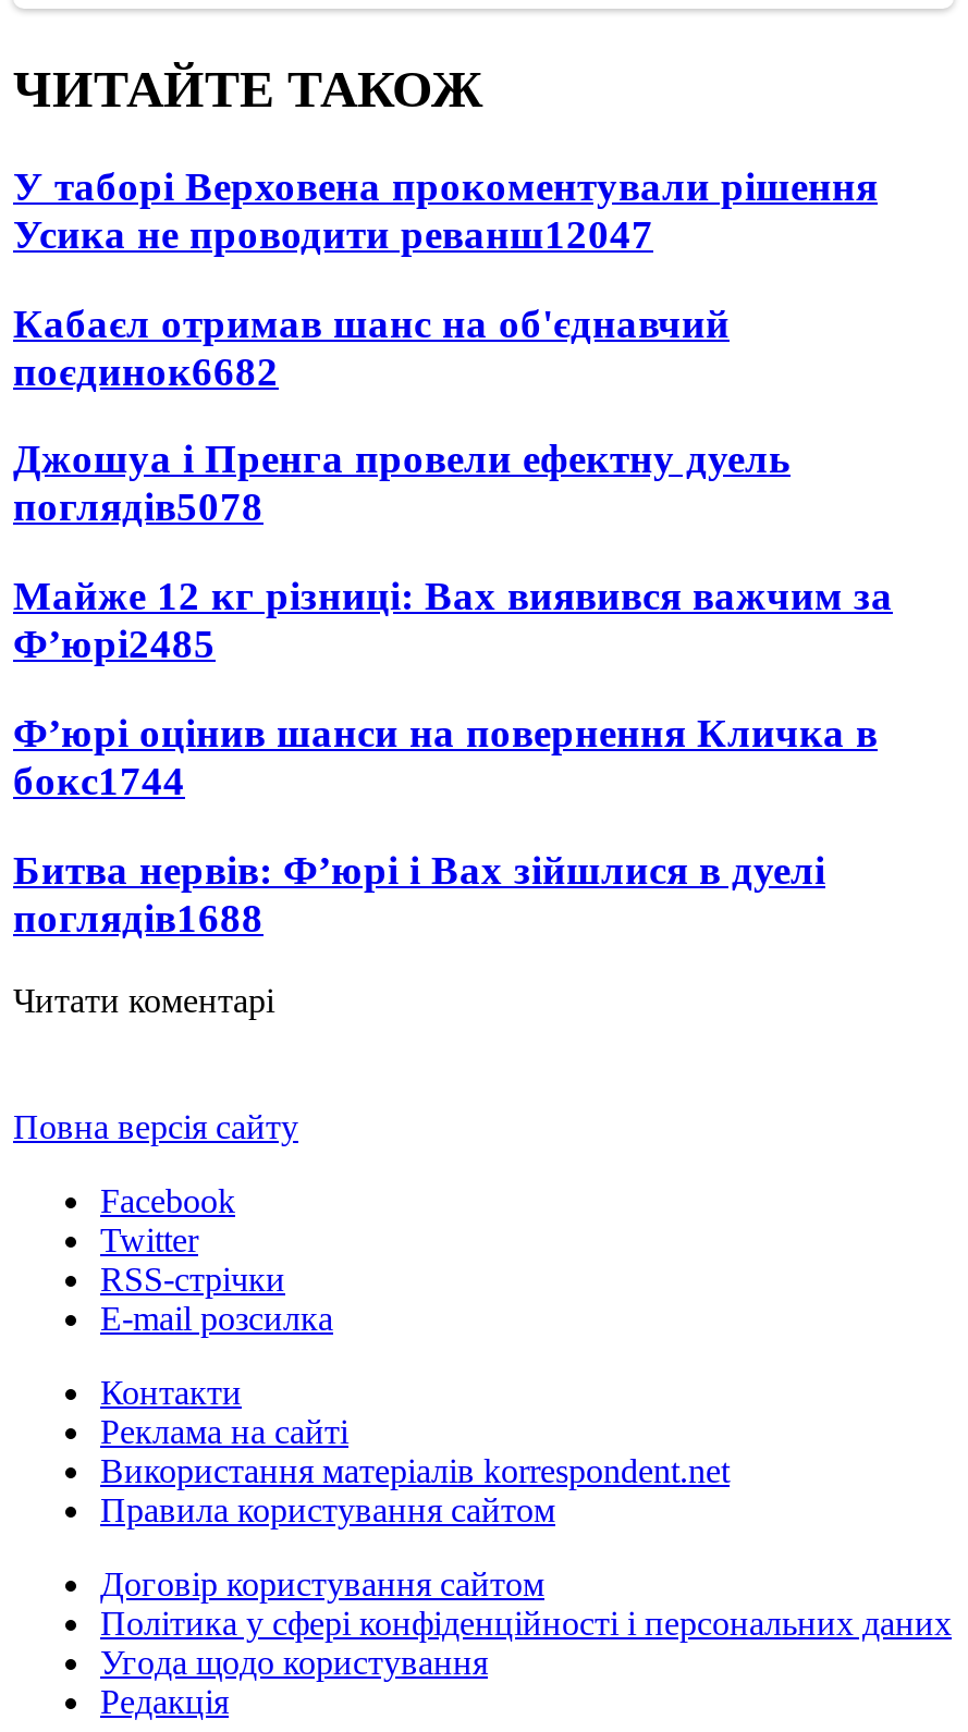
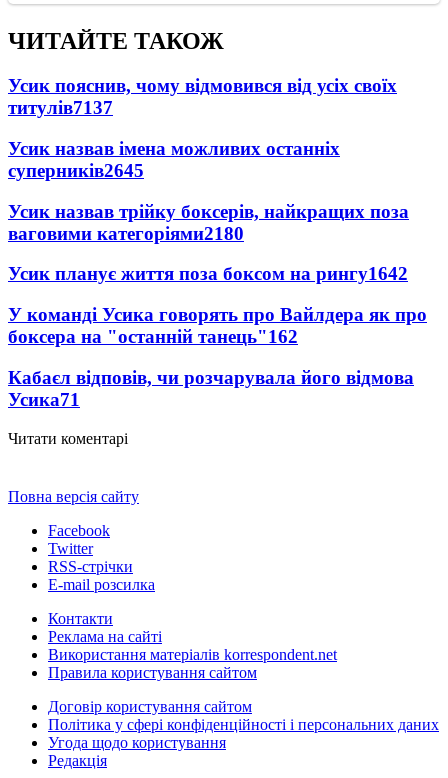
- У таборі Верховена прокоментували рішення
- Усика не проводити реванш12047
+ Усик пояснив, чому відмовився від усіх своїх
+ титулів7137

- Кабаєл отримав шанс на об'єднавчий
- поєдинок6682
+ Усик назвав імена можливих останніх
+ суперників2645

- Джошуа і Пренга провели ефектну дуель
- поглядів5078
+ Усик назвав трійку боксерів, найкращих поза
+ ваговими категоріями2180

- Майже 12 кг різниці: Вах виявився важчим за
- Ф’юрі2485
+ Усик планує життя поза боксом на рингу1642

- Ф’юрі оцінив шанси на повернення Кличка в
- бокс1744
+ У команді Усика говорять про Вайлдера як про
+ боксера на "останній танець"162

- Битва нервів: Ф’юрі і Вах зійшлися в дуелі
- поглядів1688
+ Кабаєл відповів, чи розчарувала його відмова
+ Усика71
